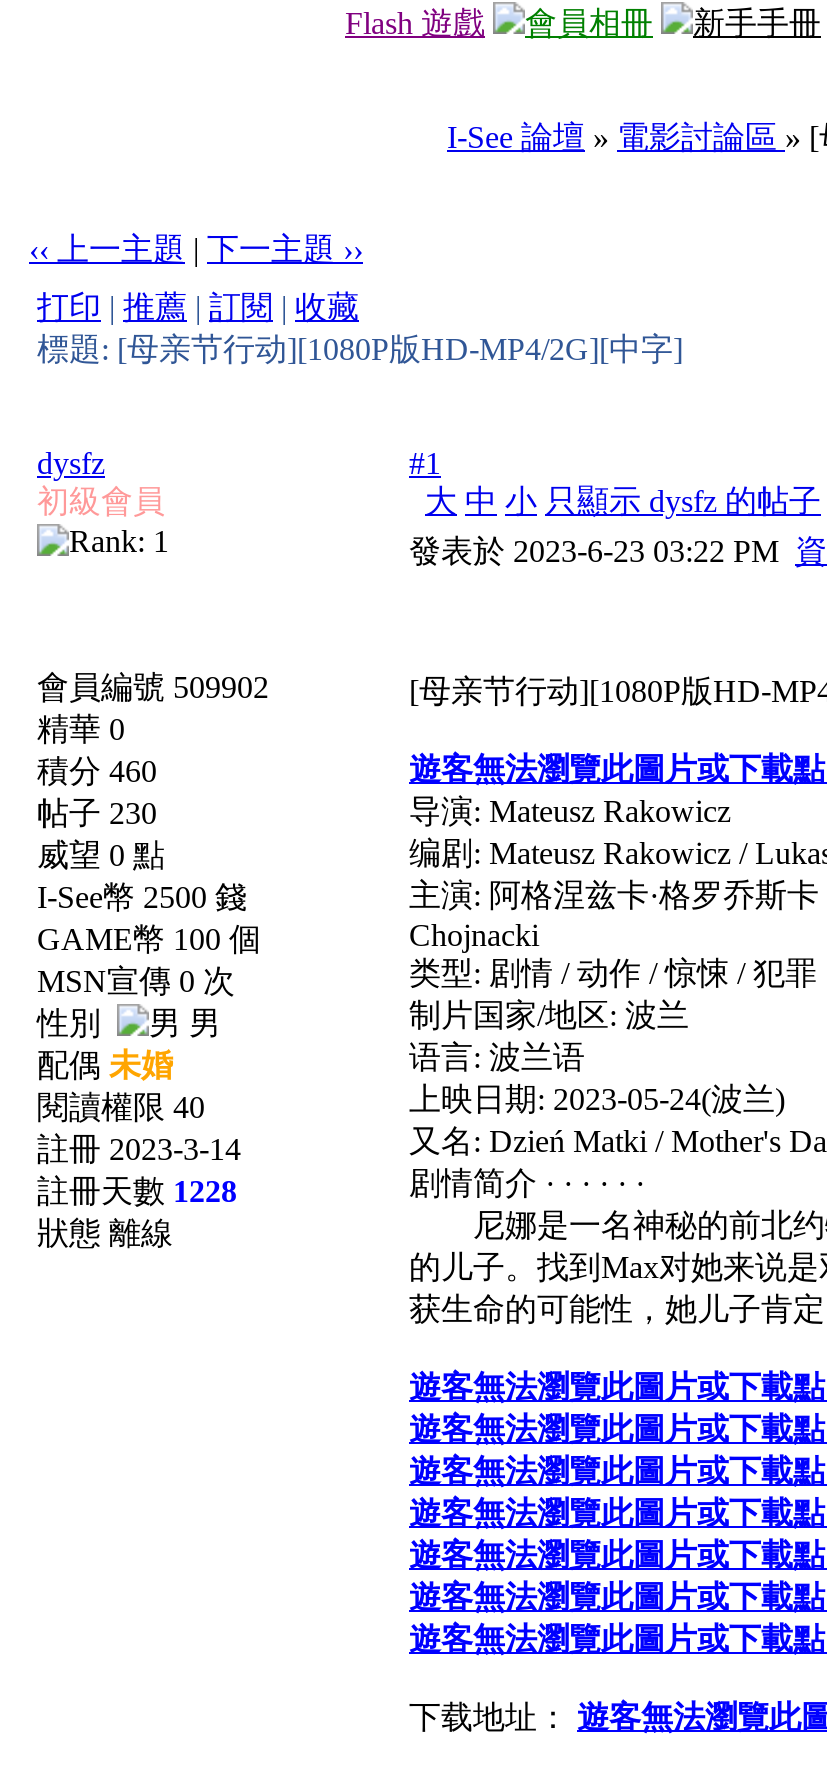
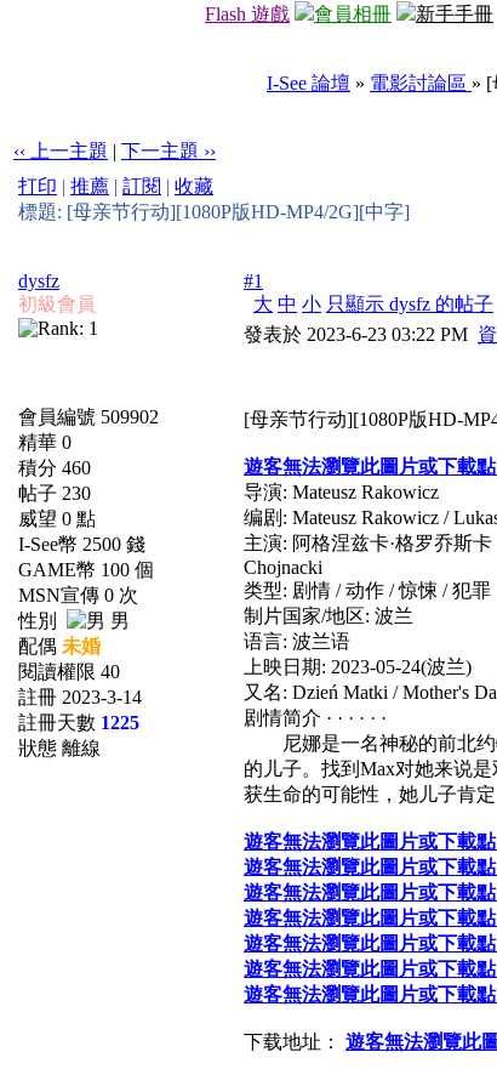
- 註冊天數1228
+ 註冊天數1225
